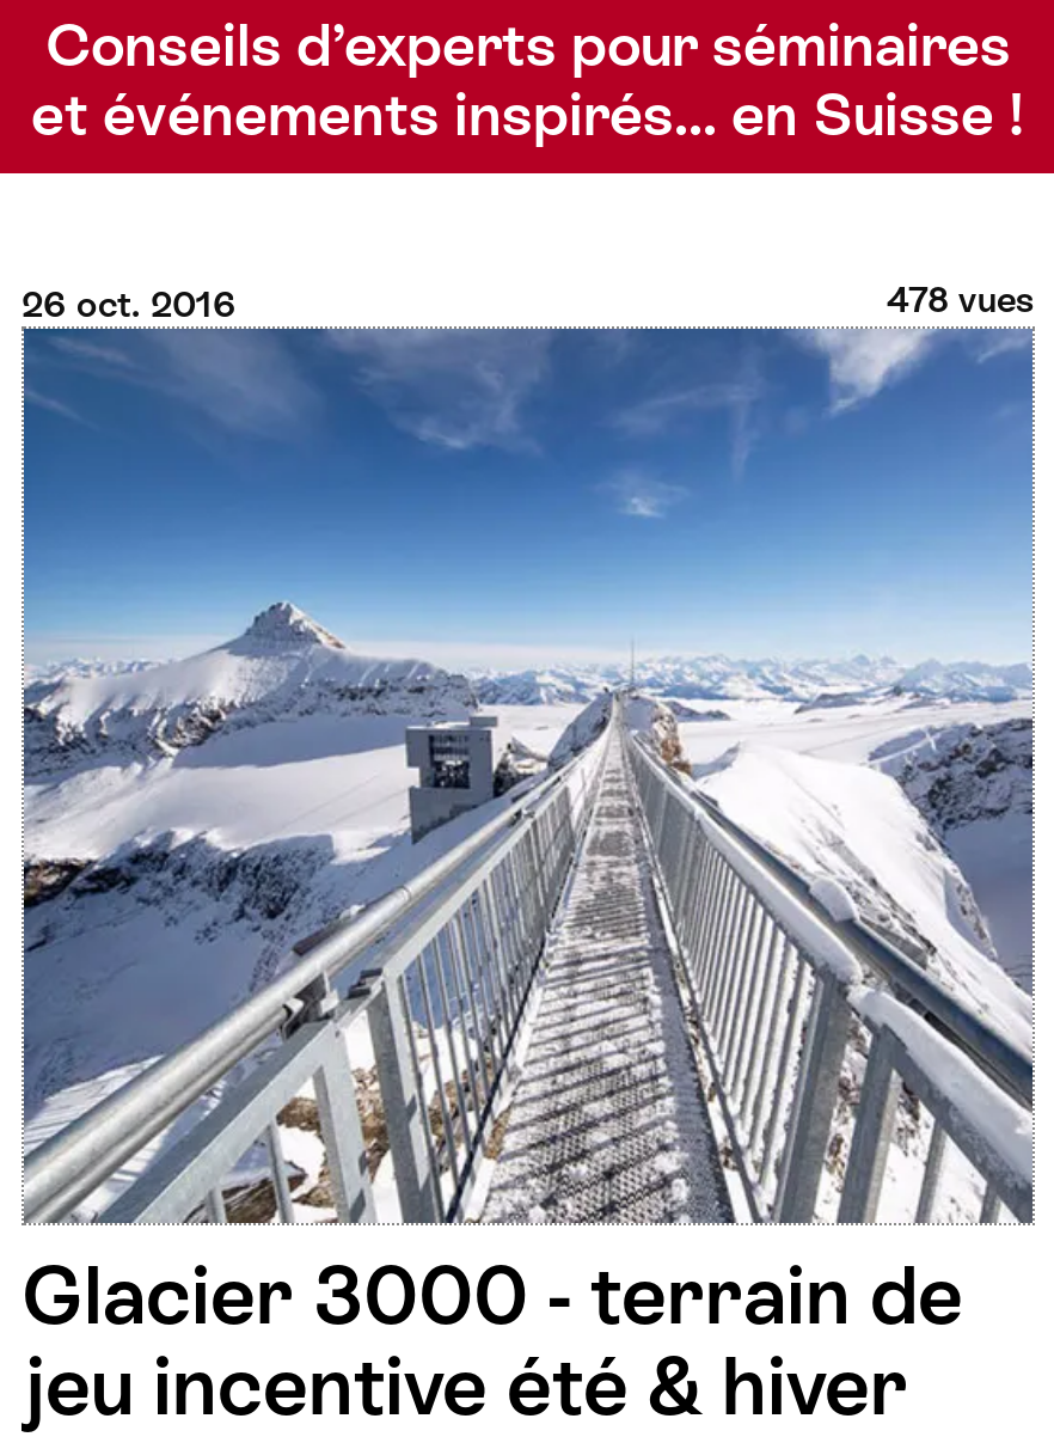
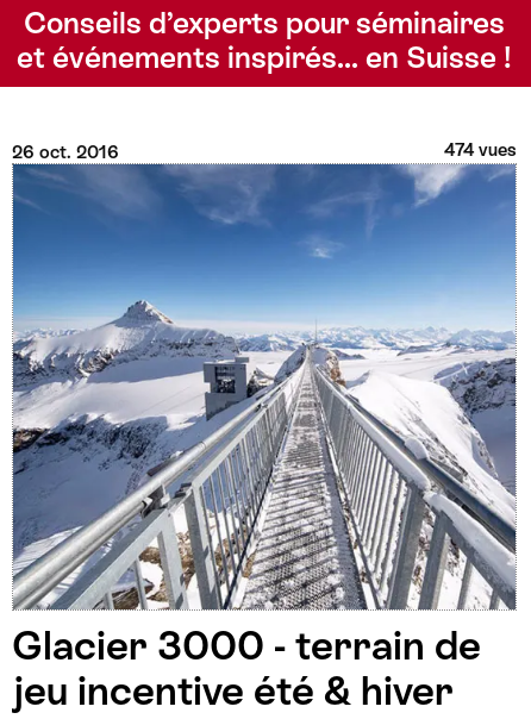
- 478 vues
+ 474 vues
